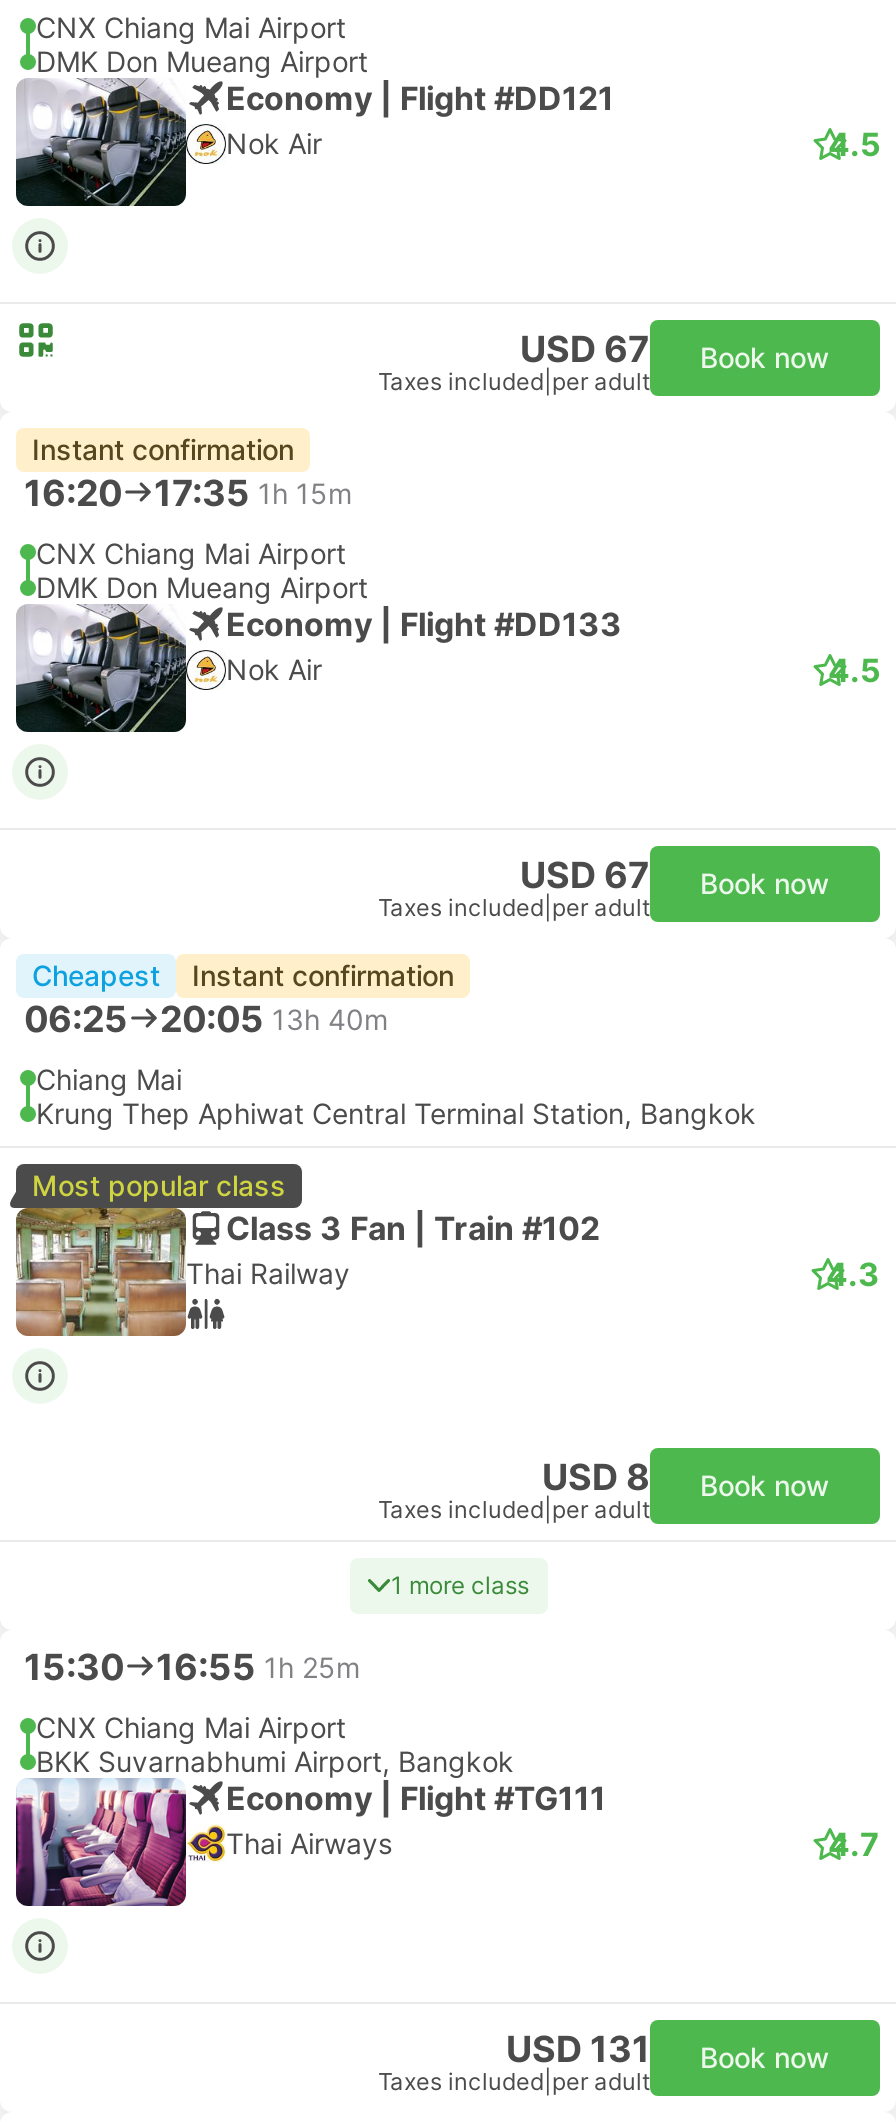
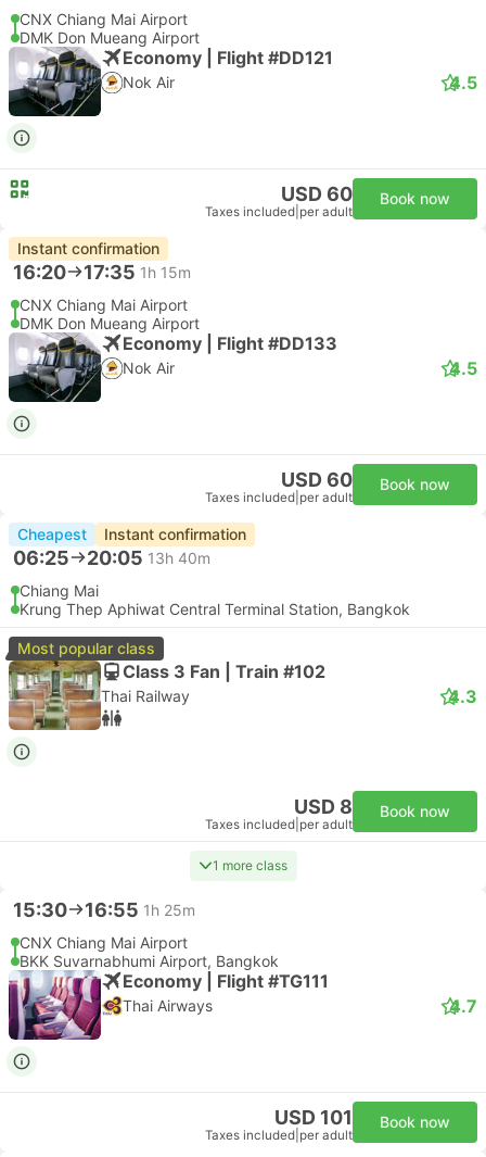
- USD 67 Book now
+ USD 60 Book now

- USD 67 Book now
+ USD 60 Book now

- USD 131 Book now
+ USD 101 Book now
